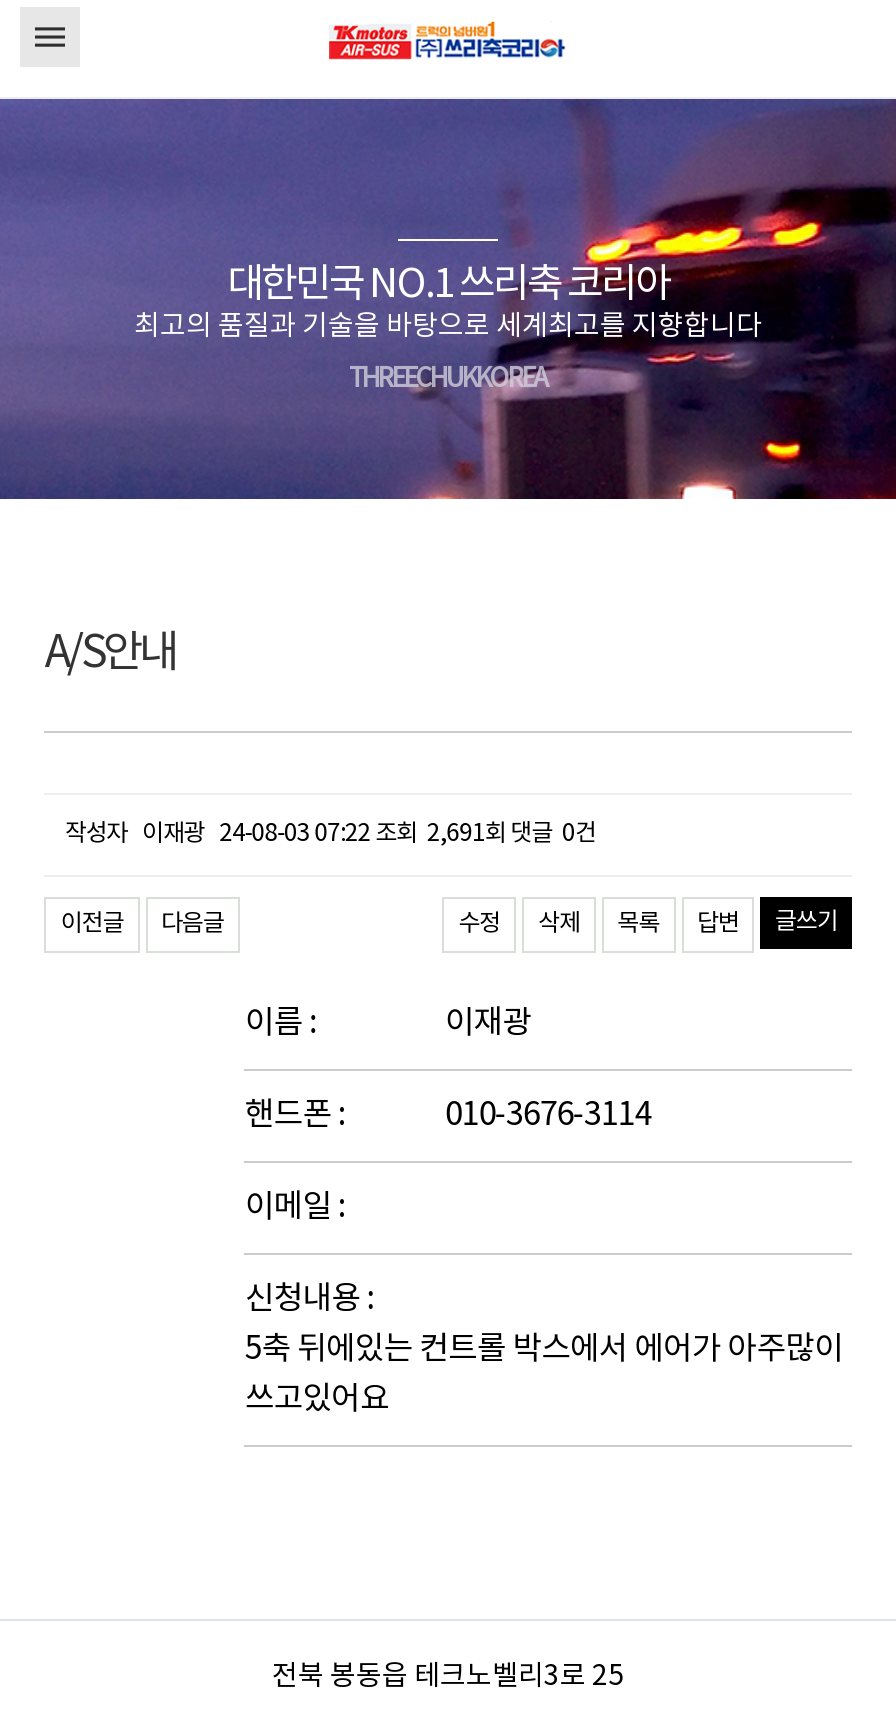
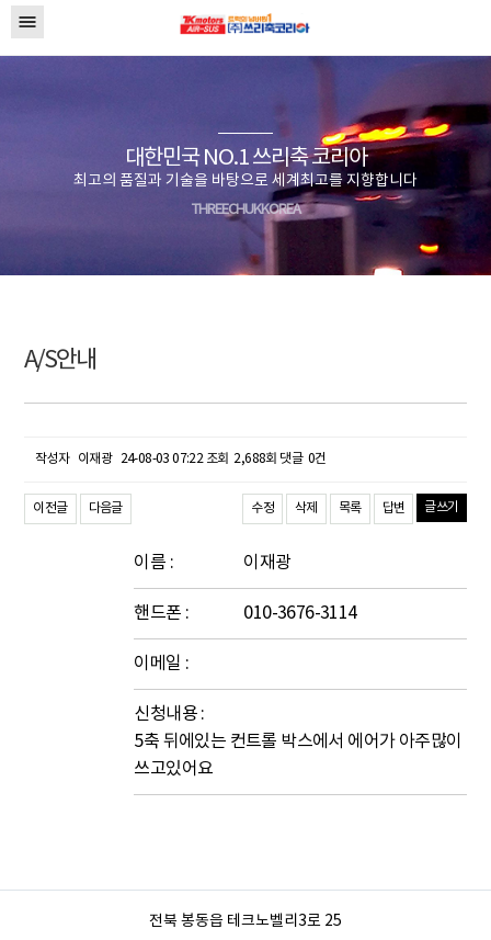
- 작성자 이재광 24-08-03 07:22 조회 2,691회 댓글 0건
+ 작성자 이재광 24-08-03 07:22 조회 2,688회 댓글 0건
